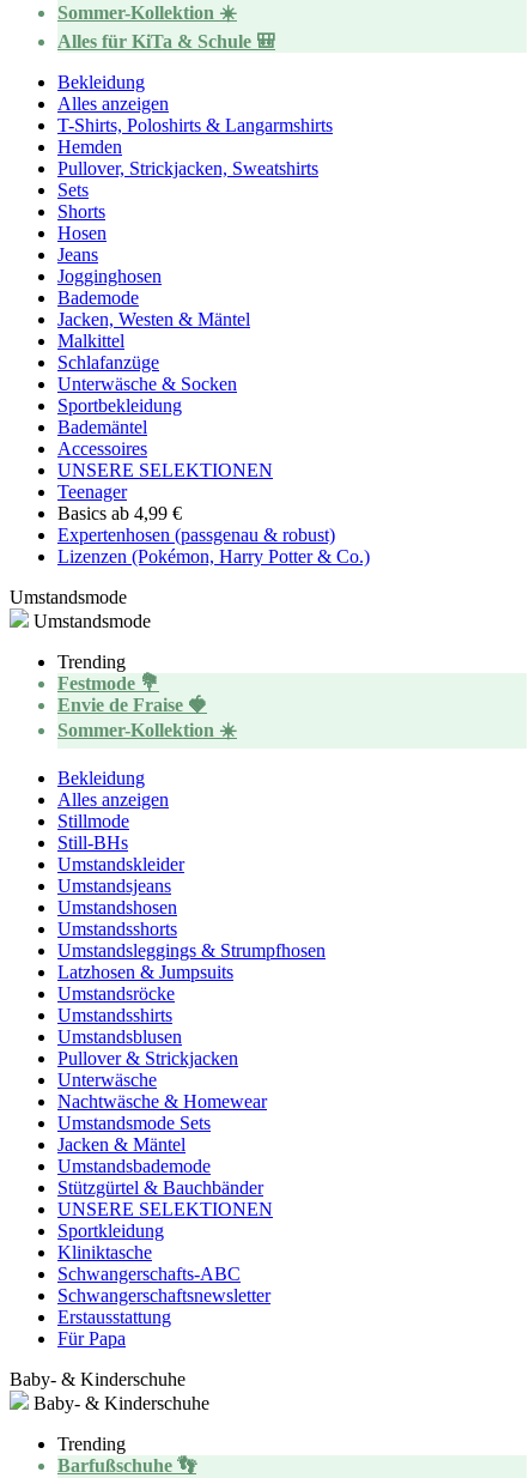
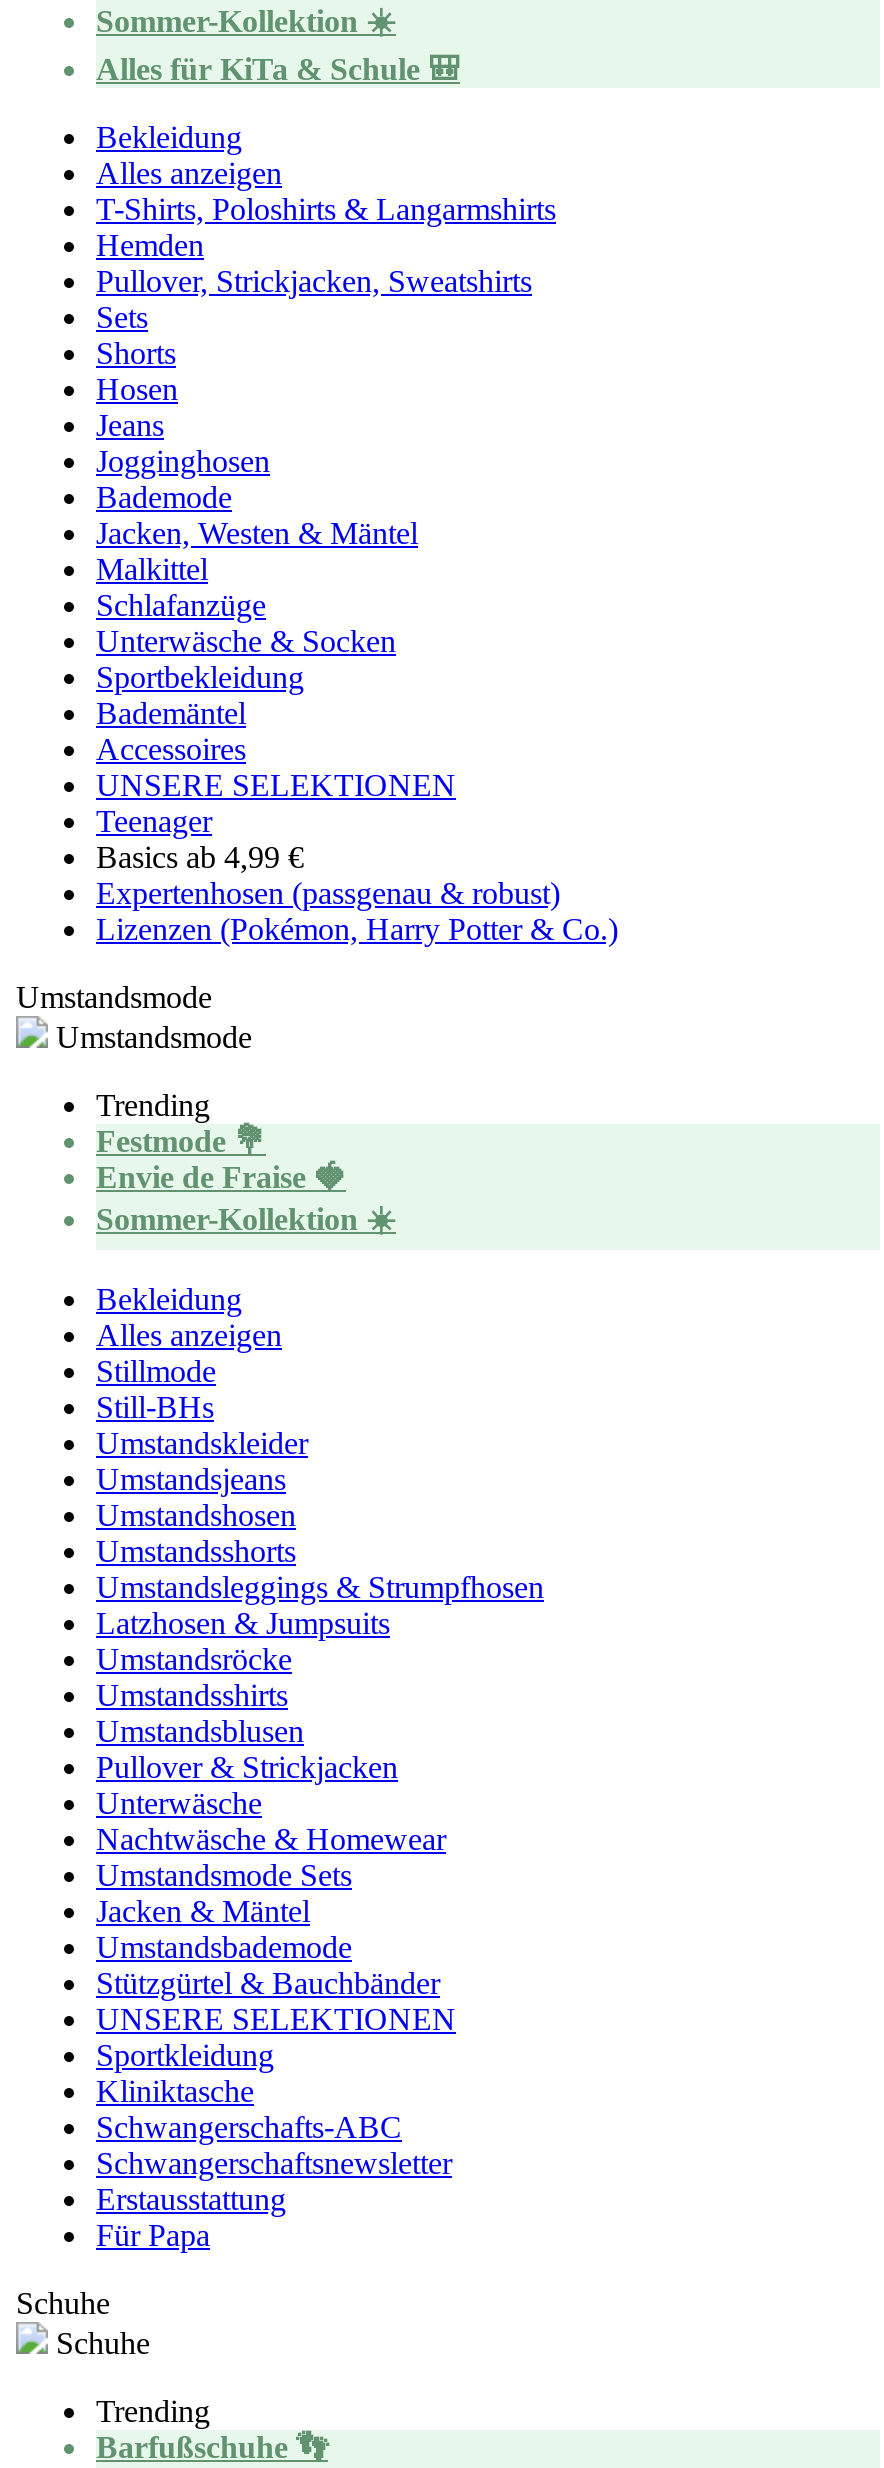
- Baby- & Kinderschuhe
- Baby- & Kinderschuhe
+ Schuhe
+ Schuhe
